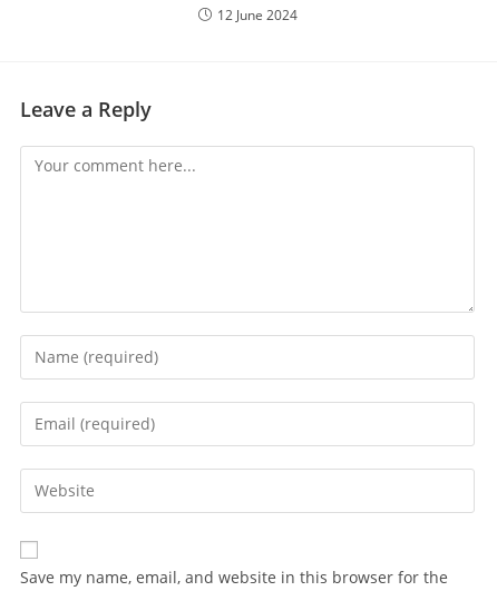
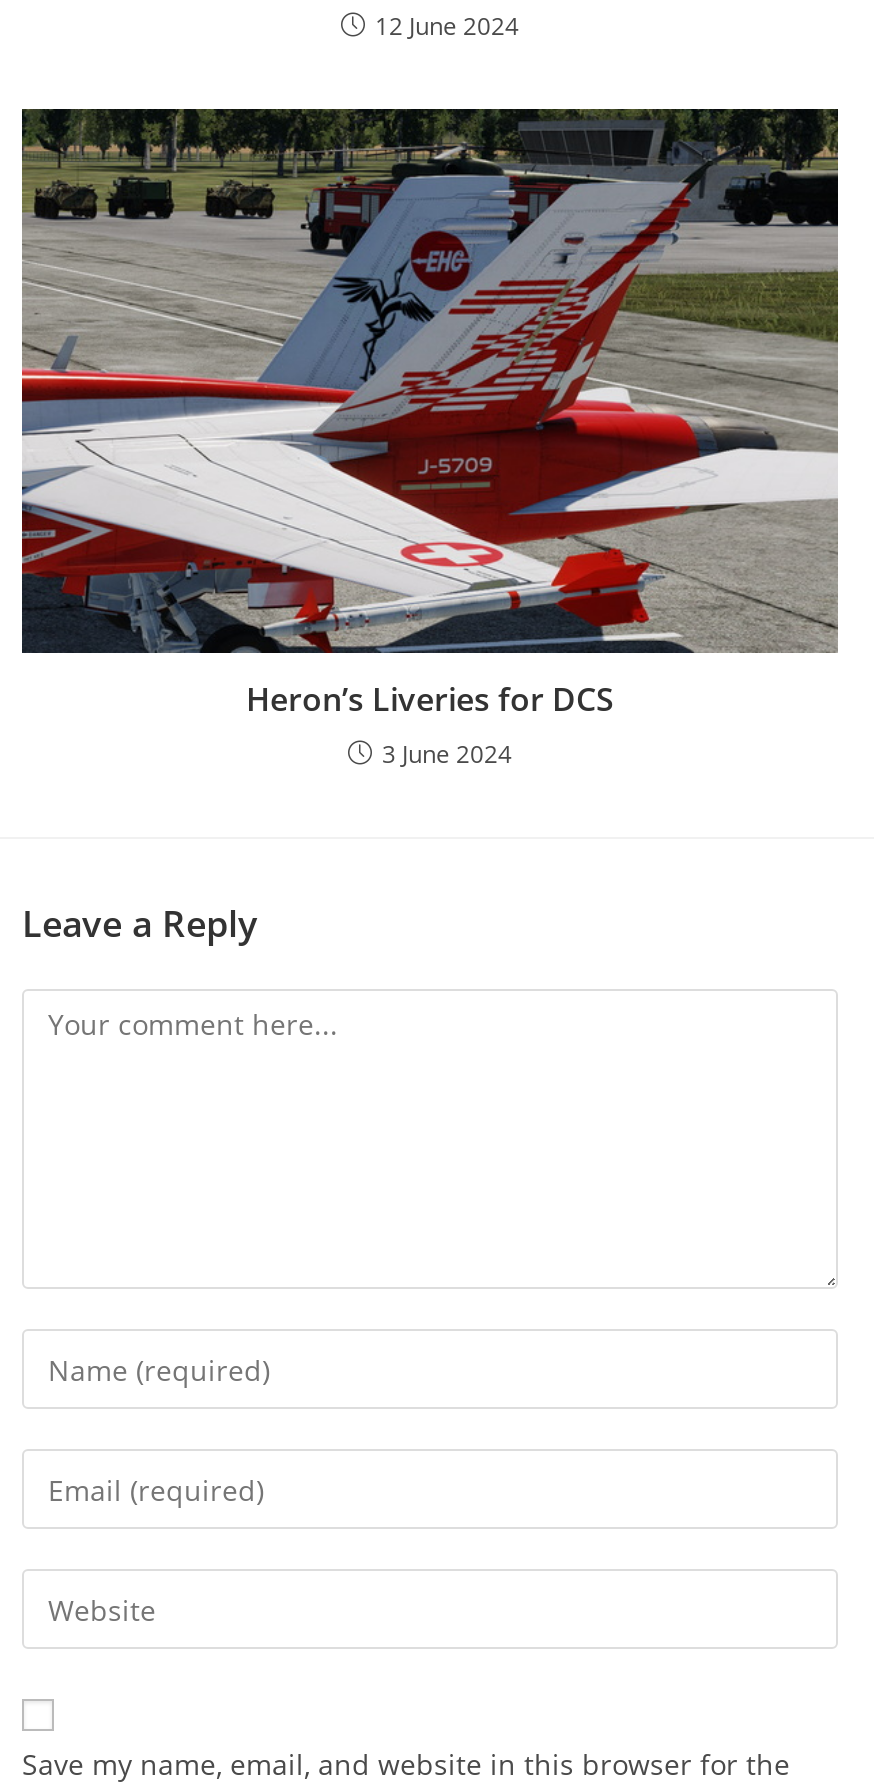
+ [image]
+ Heron’s Liveries for DCS
+ 3 June 2024
